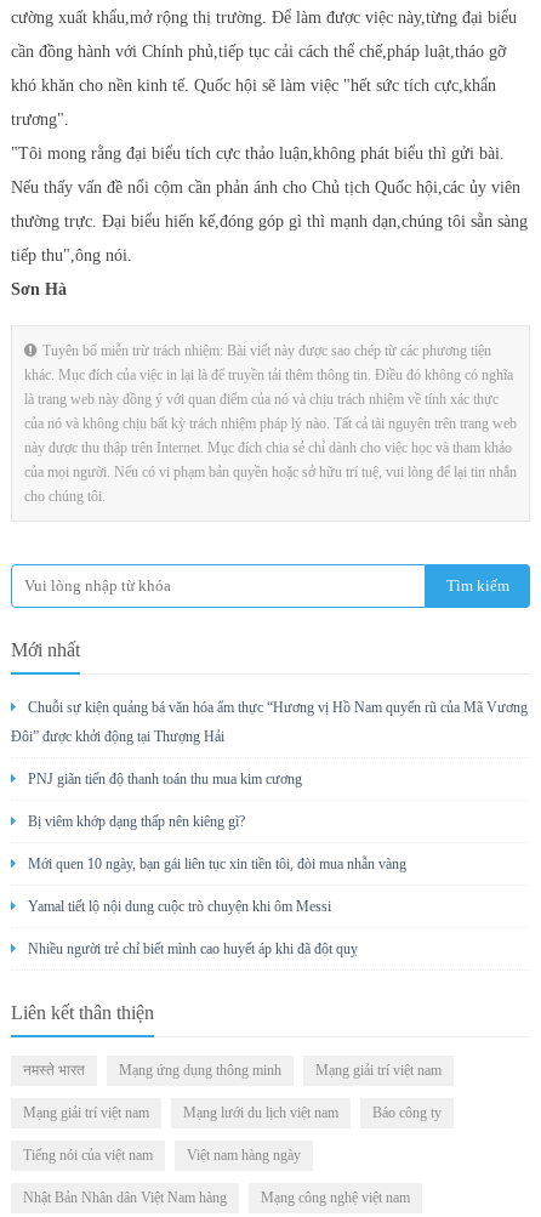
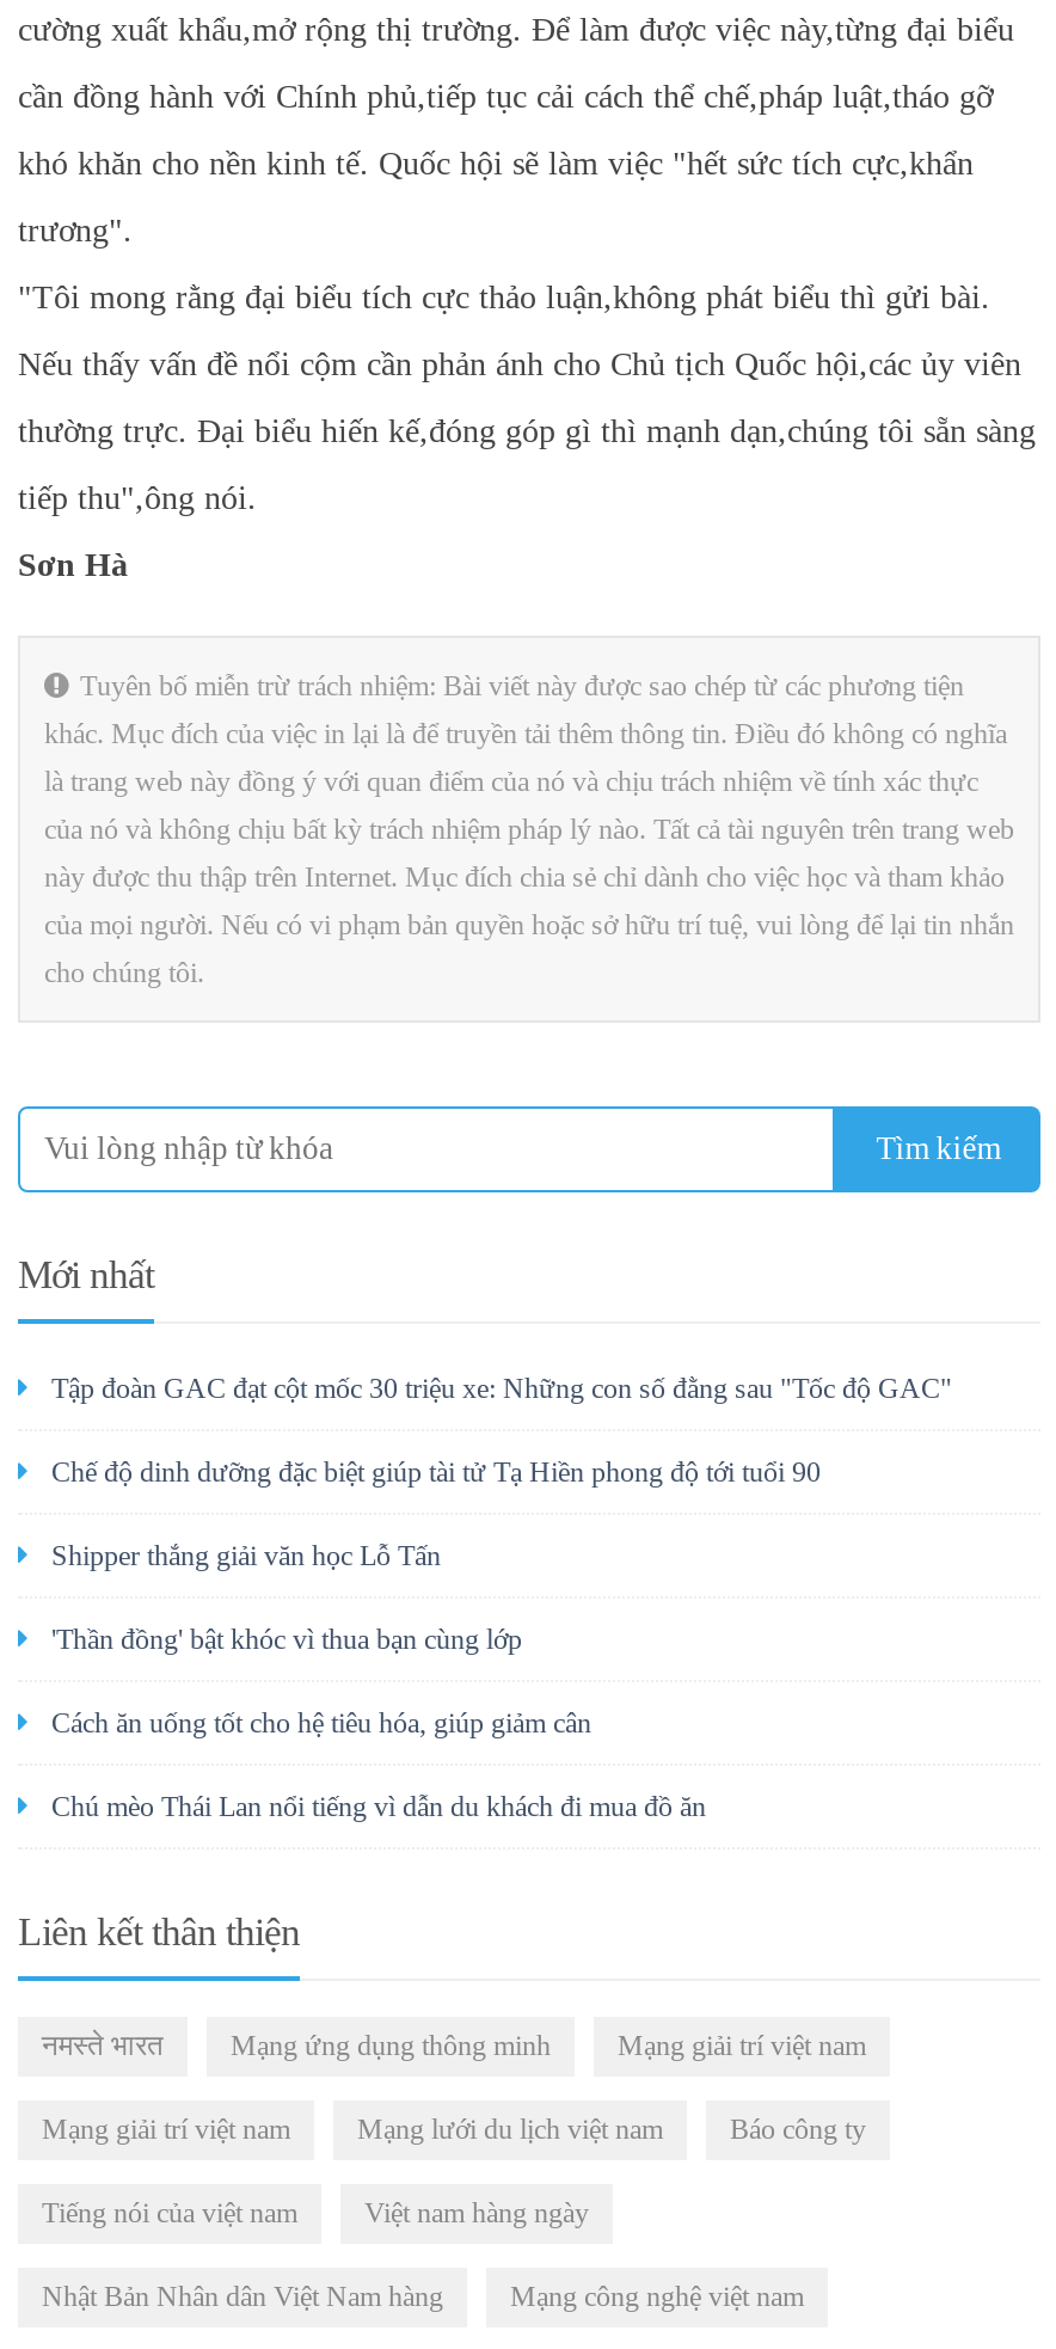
- Chuỗi sự kiện quảng bá văn hóa ẩm thực “Hương vị Hồ Nam quyến rũ của Mã Vương
- Đôi” được khởi động tại Thượng Hải
- PNJ giãn tiến độ thanh toán thu mua kim cương
- Bị viêm khớp dạng thấp nên kiêng gì?
- Mới quen 10 ngày, bạn gái liên tục xin tiền tôi, đòi mua nhẫn vàng
- Yamal tiết lộ nội dung cuộc trò chuyện khi ôm Messi
- Nhiều người trẻ chỉ biết mình cao huyết áp khi đã đột quỵ
+ Tập đoàn GAC đạt cột mốc 30 triệu xe: Những con số đằng sau "Tốc độ GAC"
+ Chế độ dinh dưỡng đặc biệt giúp tài tử Tạ Hiền phong độ tới tuổi 90
+ Shipper thắng giải văn học Lỗ Tấn
+ 'Thần đồng' bật khóc vì thua bạn cùng lớp
+ Cách ăn uống tốt cho hệ tiêu hóa, giúp giảm cân
+ Chú mèo Thái Lan nổi tiếng vì dẫn du khách đi mua đồ ăn
